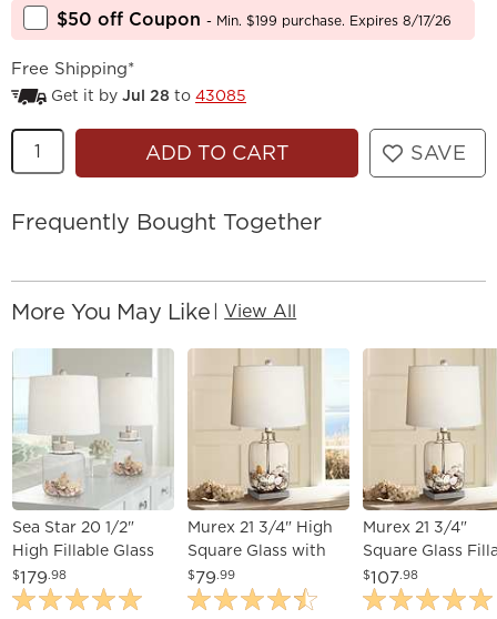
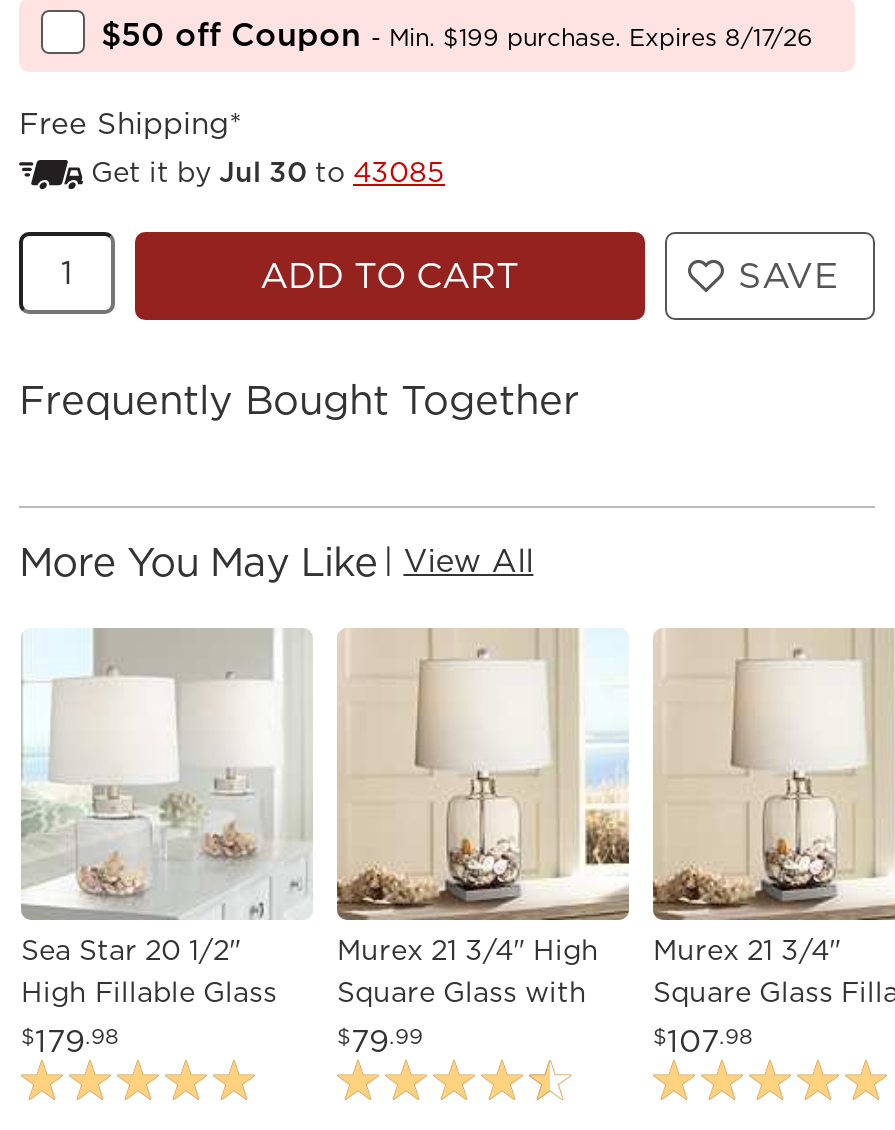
- Get it by Jul 28 to 43085
+ Get it by Jul 30 to 43085
